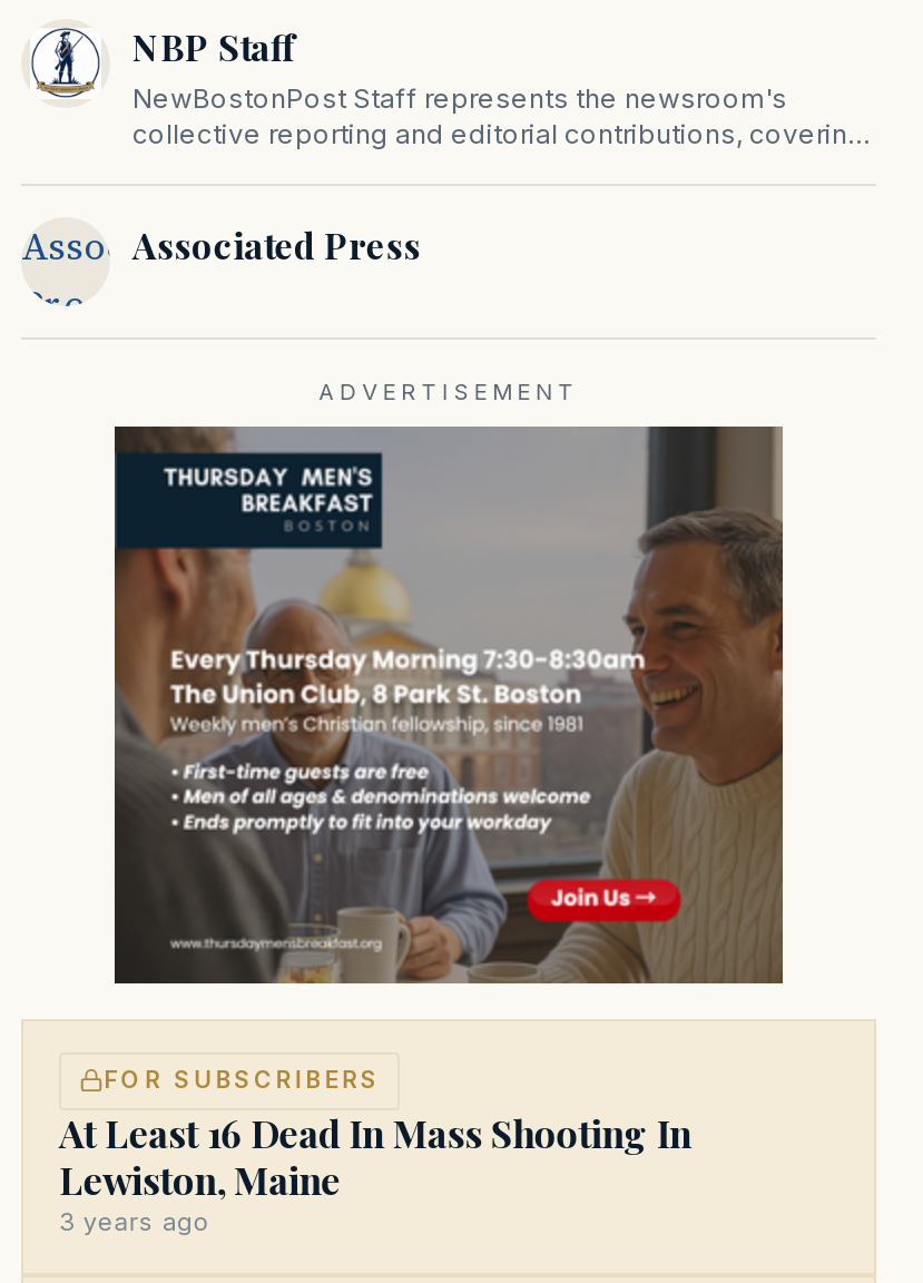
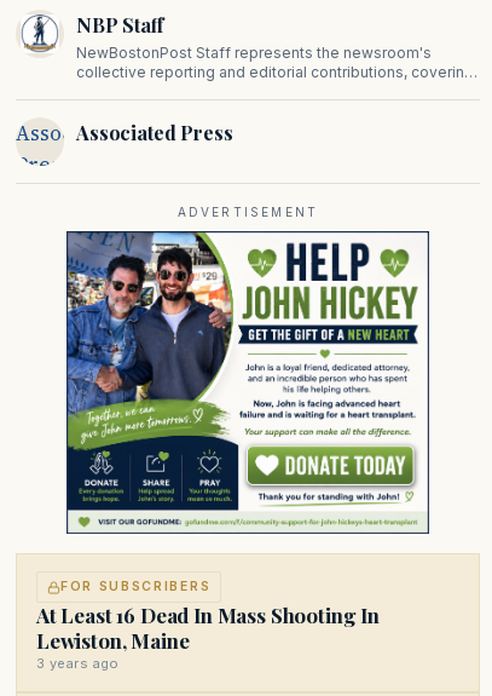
- [image]
+ [image]
